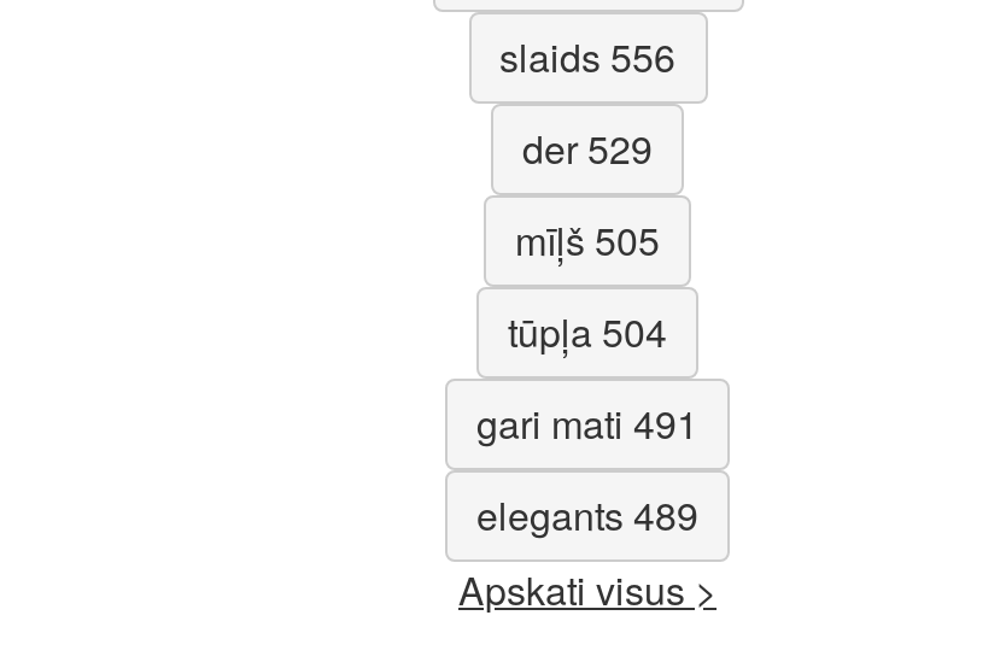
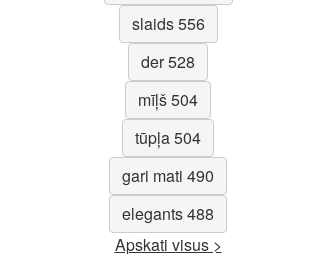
- der 529
+ der 528

- mīļš 505
+ mīļš 504

- gari mati 491
+ gari mati 490

- elegants 489
+ elegants 488
